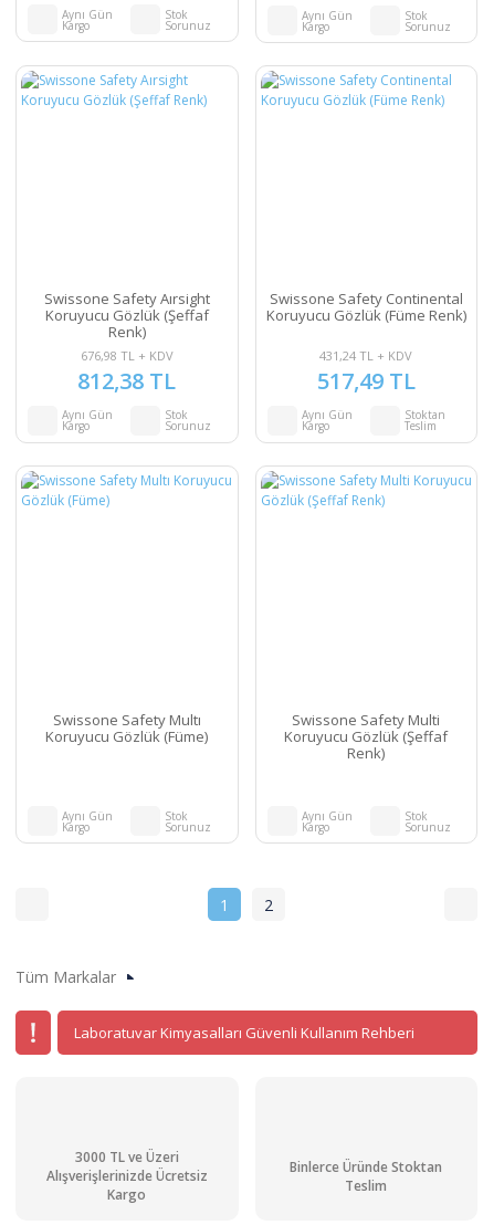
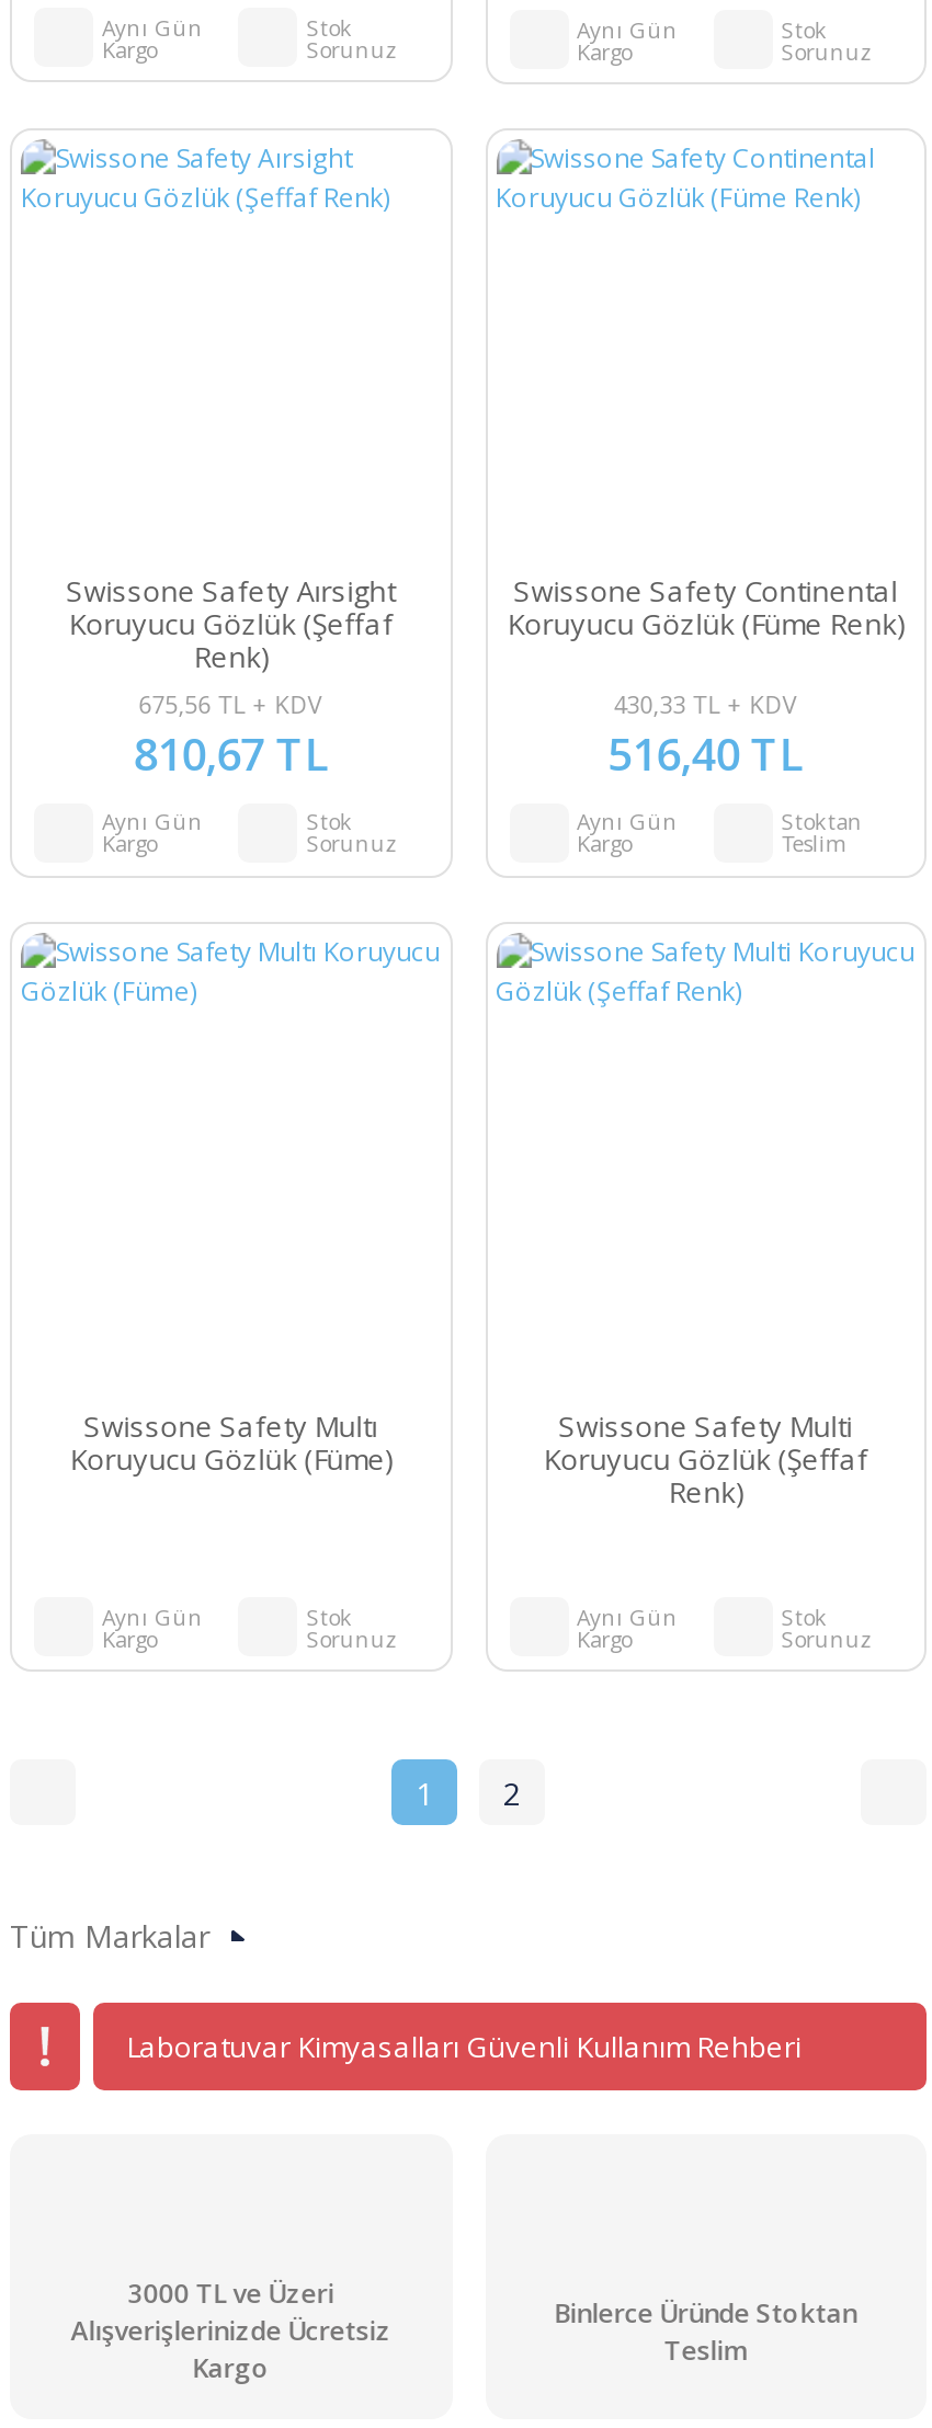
- 676,98 TL + KDV
+ 675,56 TL + KDV

- 431,24 TL + KDV
+ 430,33 TL + KDV

- 812,38 TL
+ 810,67 TL

- 517,49 TL
+ 516,40 TL
